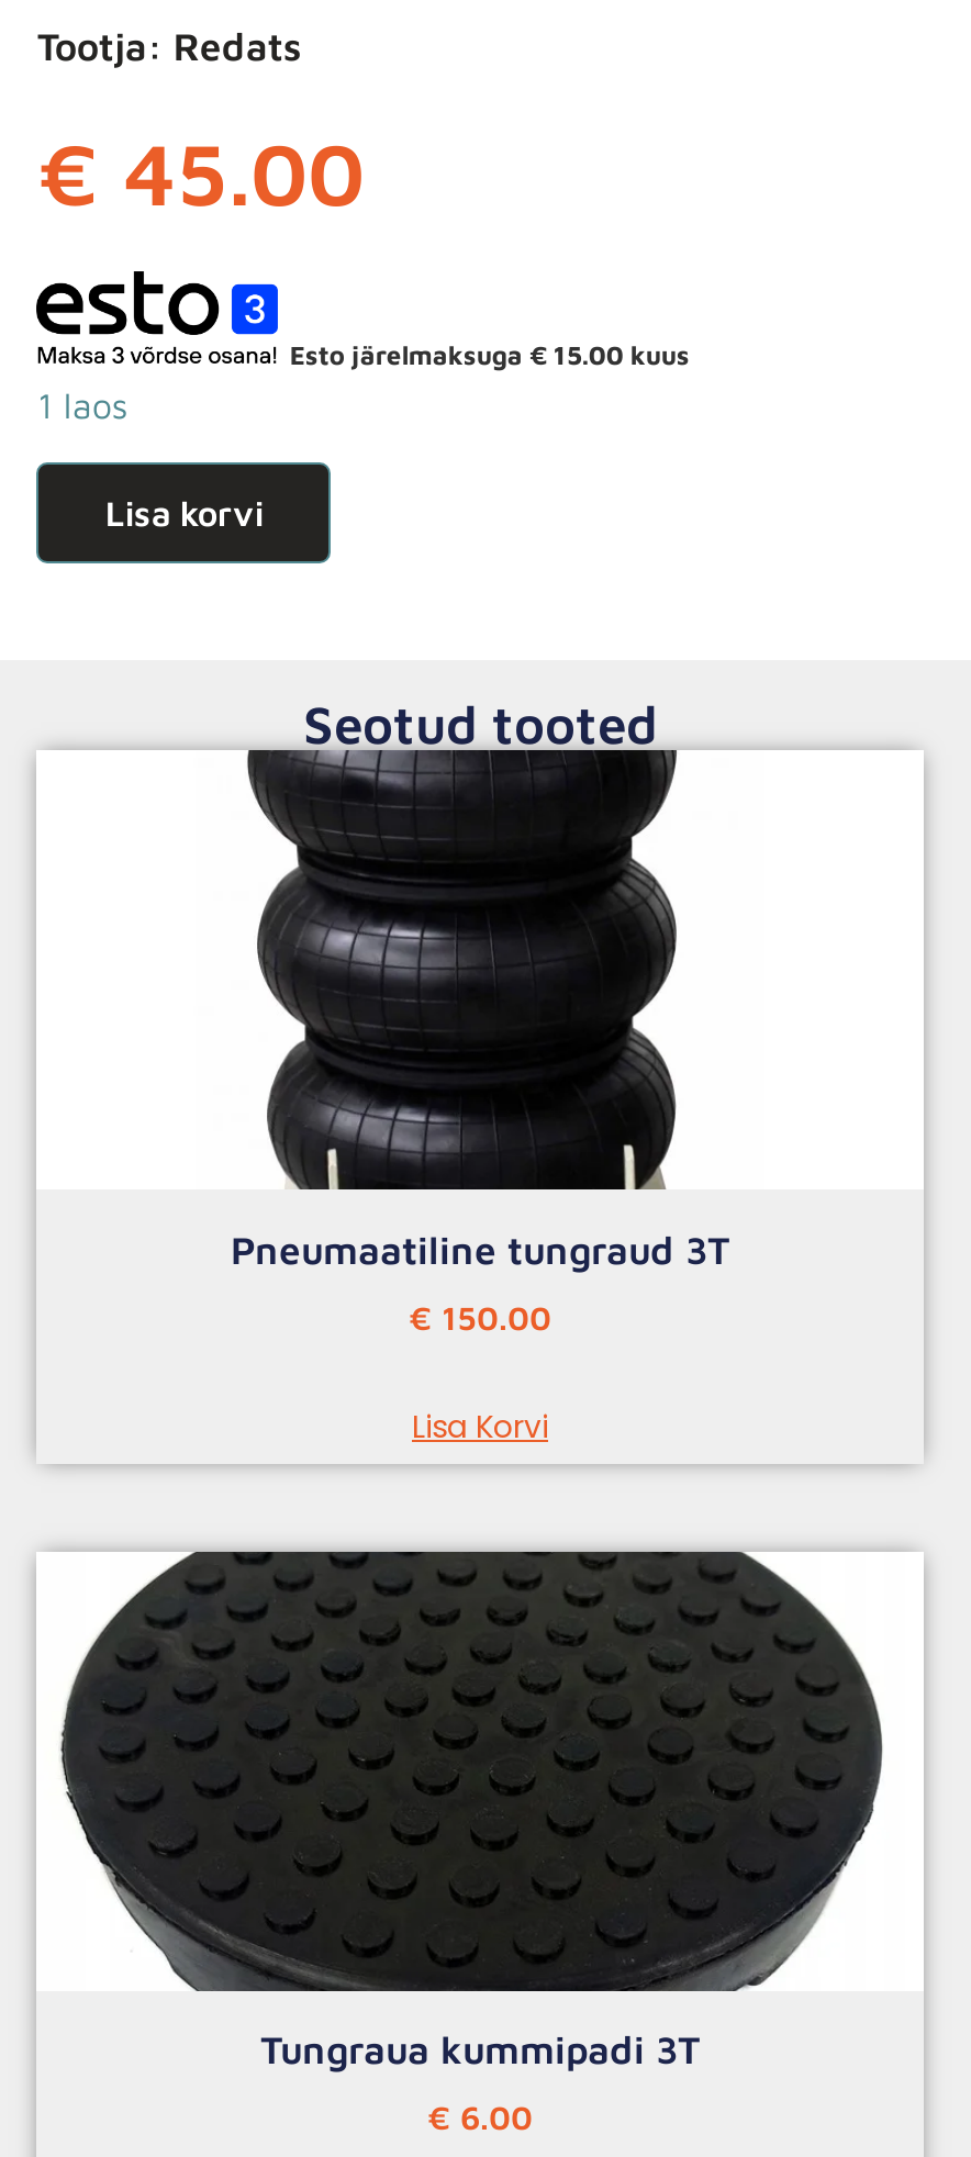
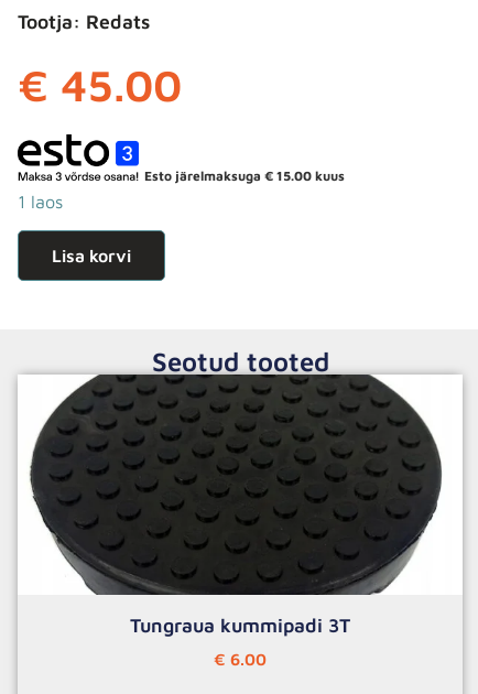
- [image]
- Pneumaatiline tungraud 3T
- €150.00
- Lisa Korvi
